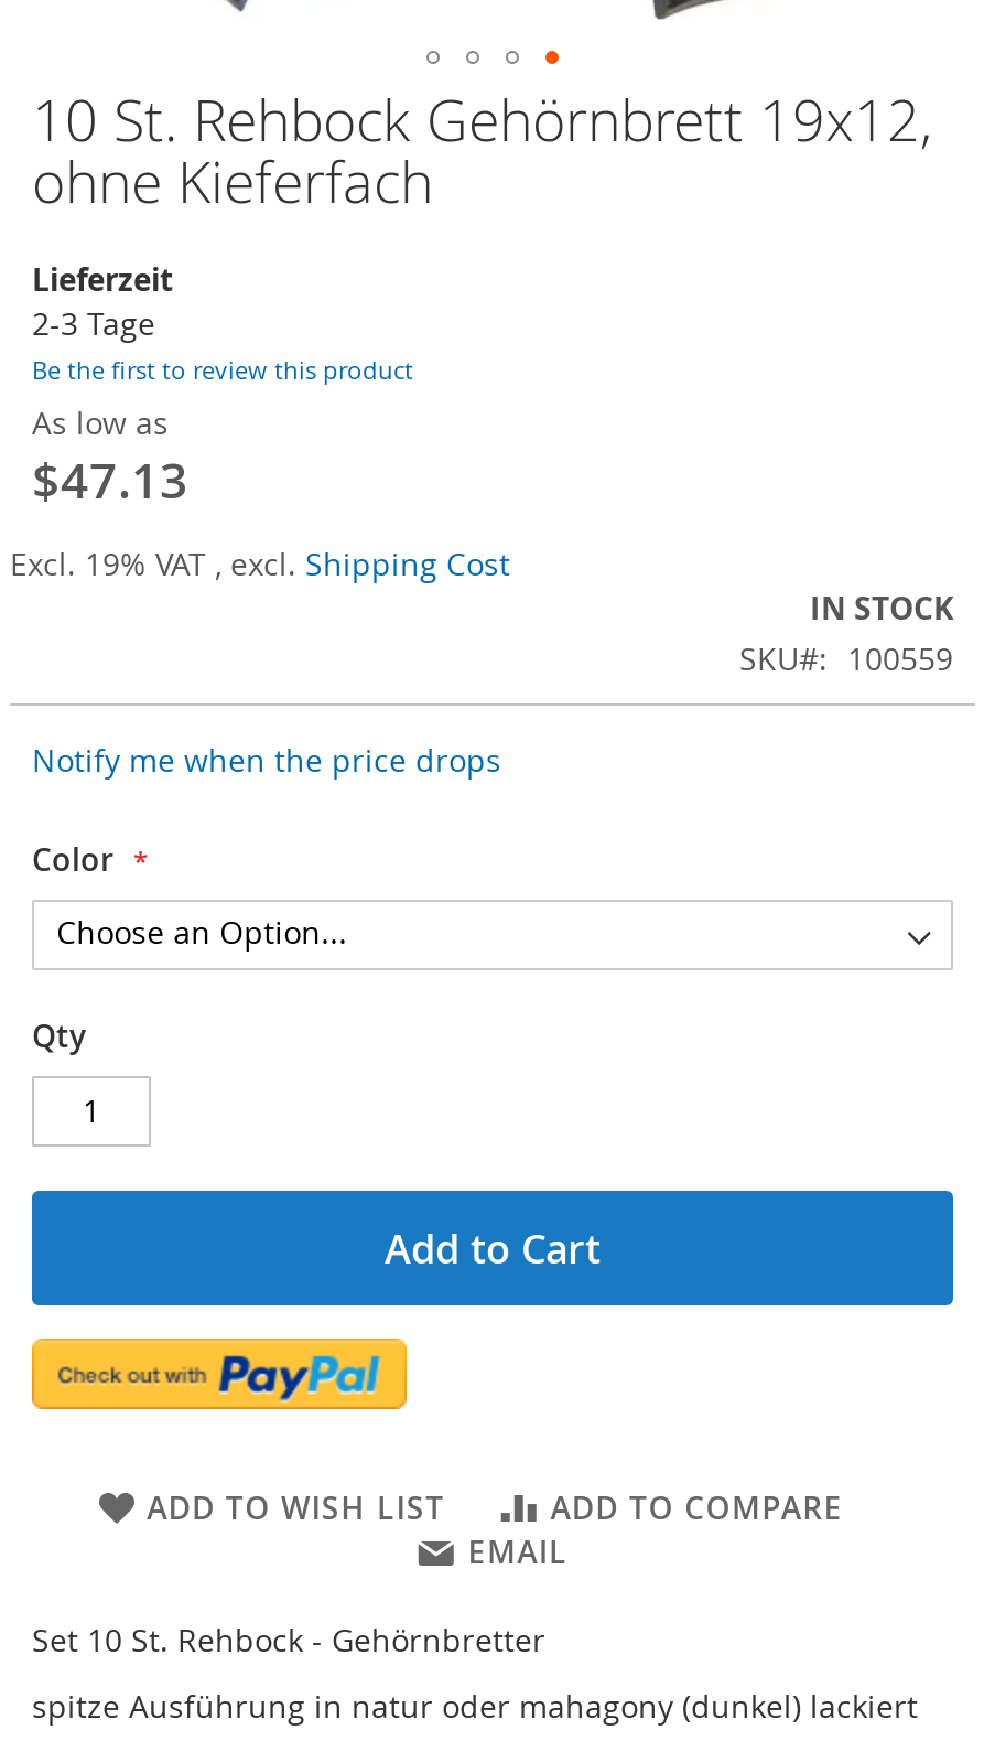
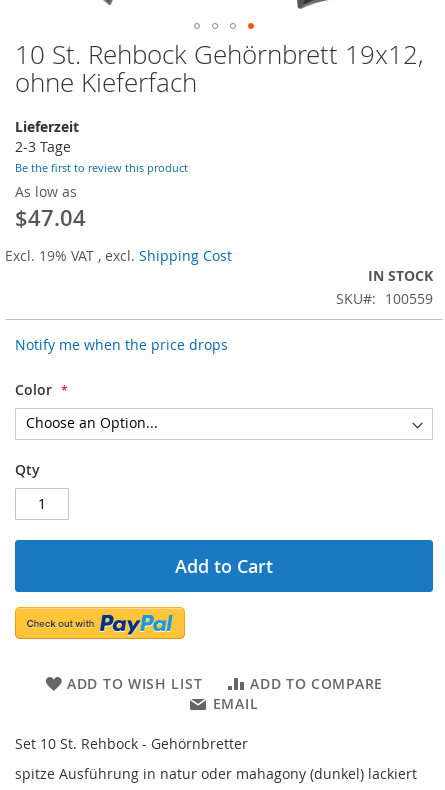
- $47.13
+ $47.04
